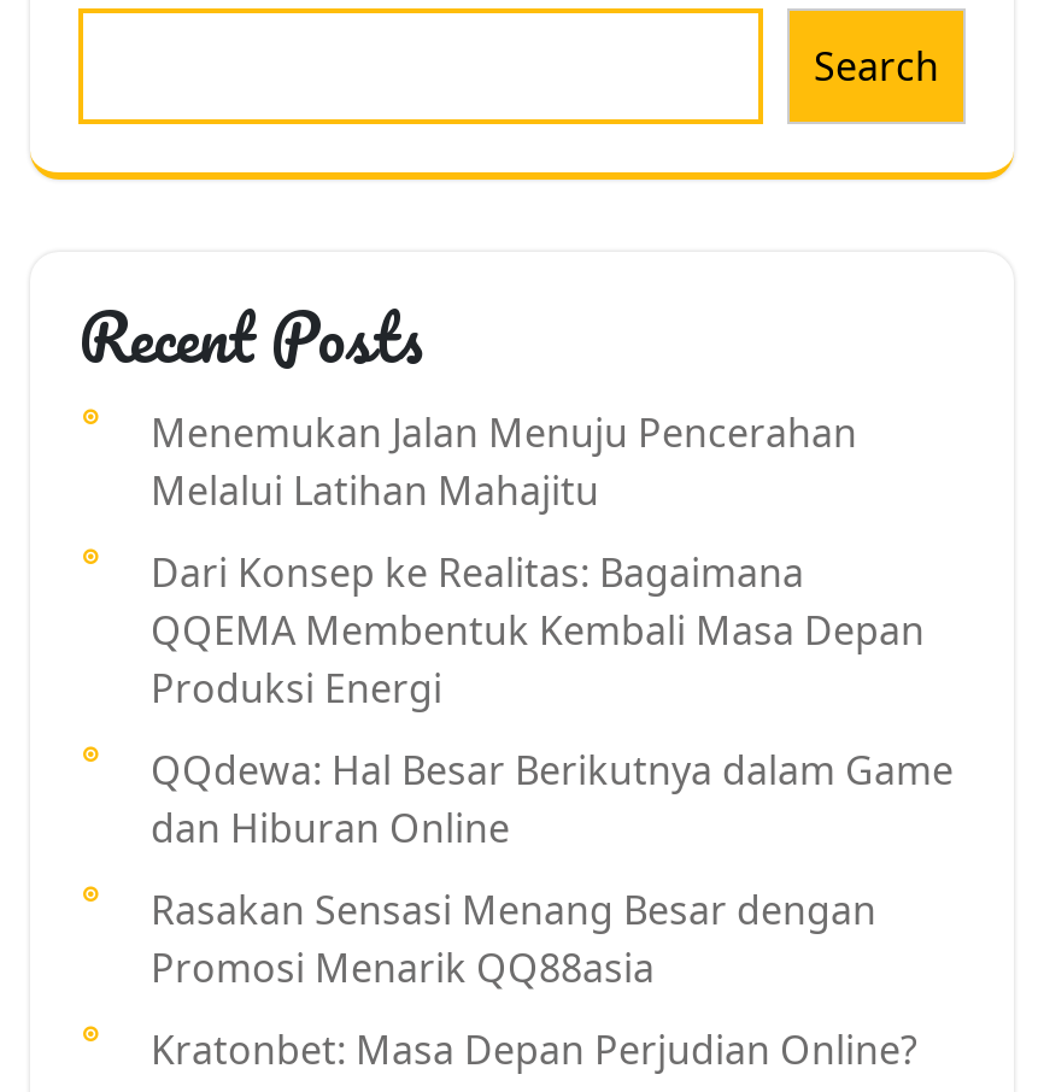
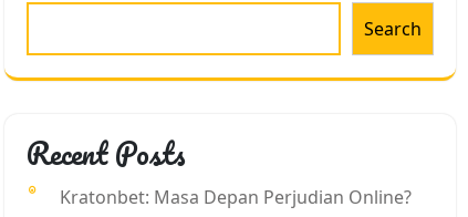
- Menemukan Jalan Menuju Pencerahan
- Melalui Latihan Mahajitu
- Dari Konsep ke Realitas: Bagaimana
- QQEMA Membentuk Kembali Masa Depan
- Produksi Energi
- QQdewa: Hal Besar Berikutnya dalam Game
- dan Hiburan Online
- Rasakan Sensasi Menang Besar dengan
- Promosi Menarik QQ88asia
